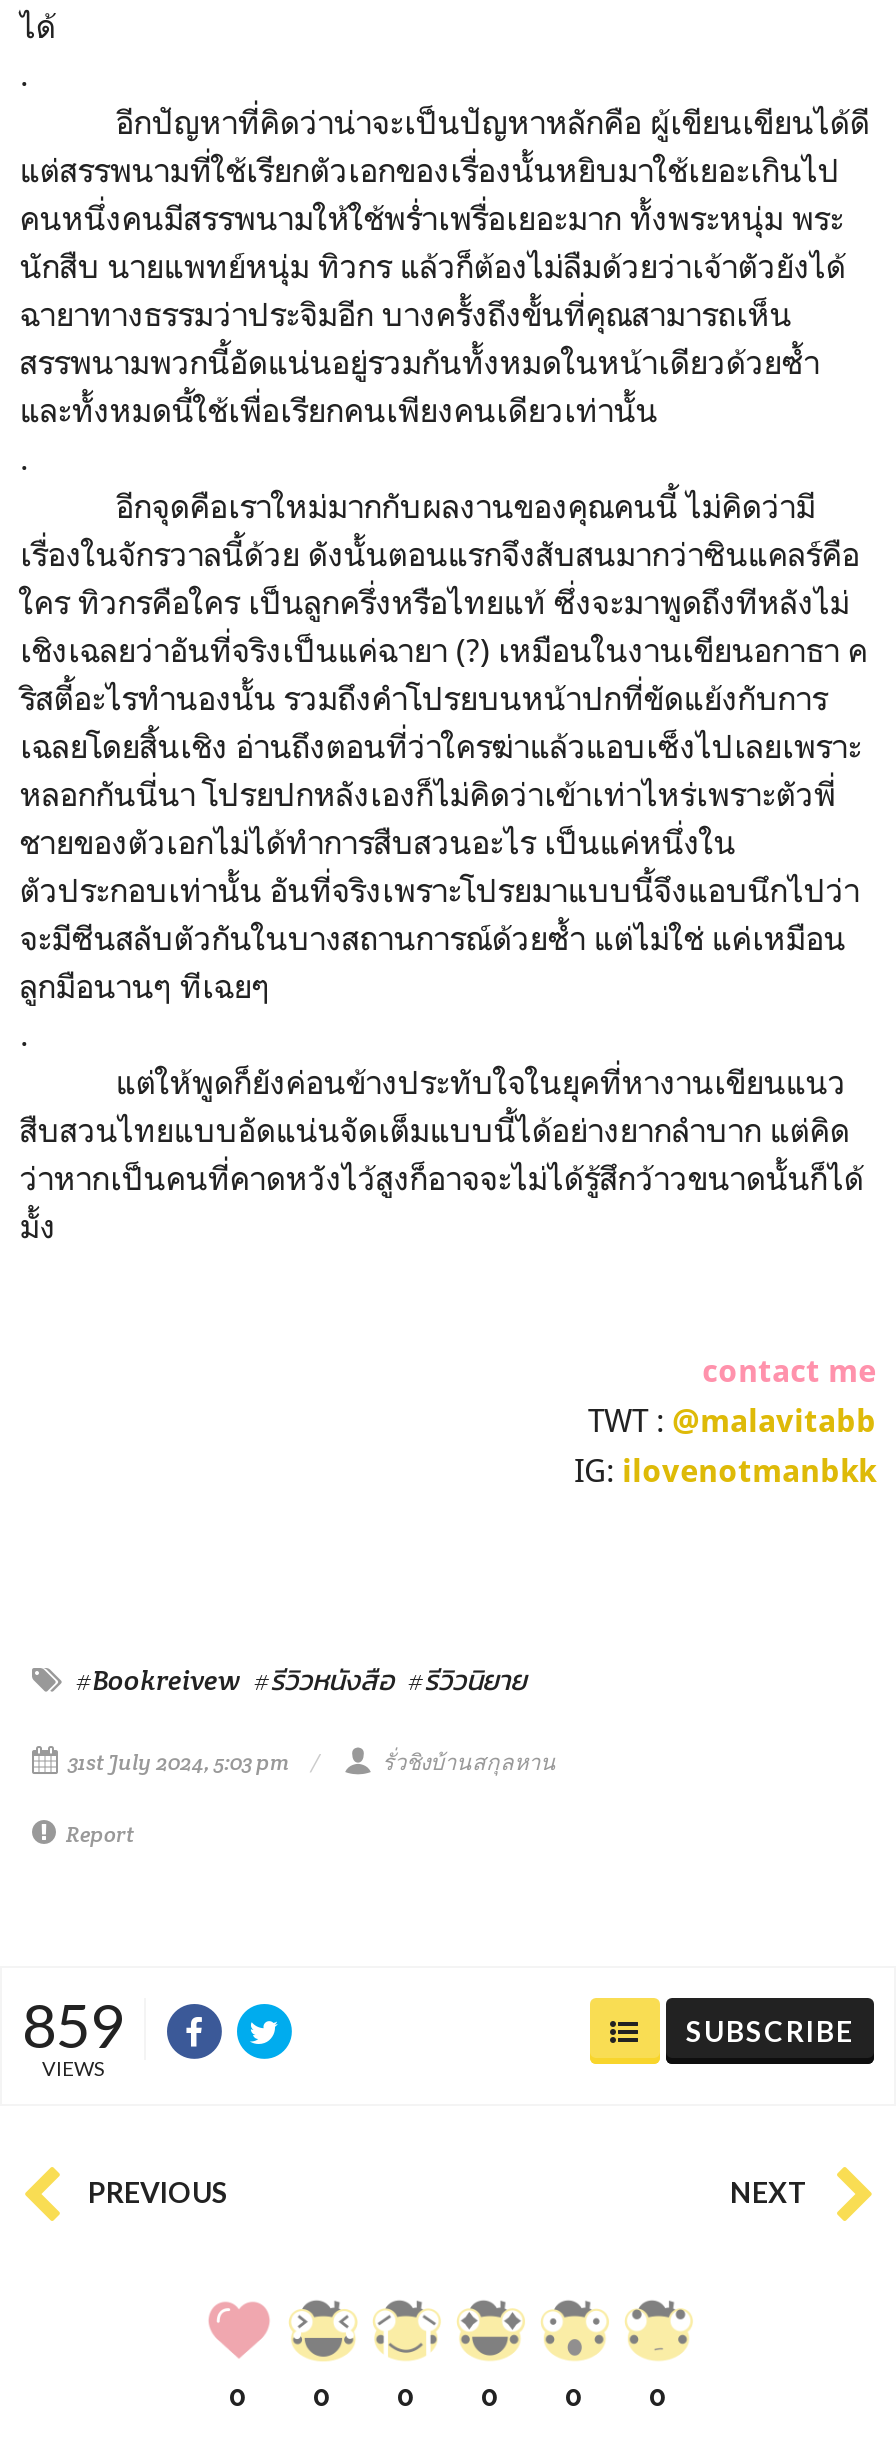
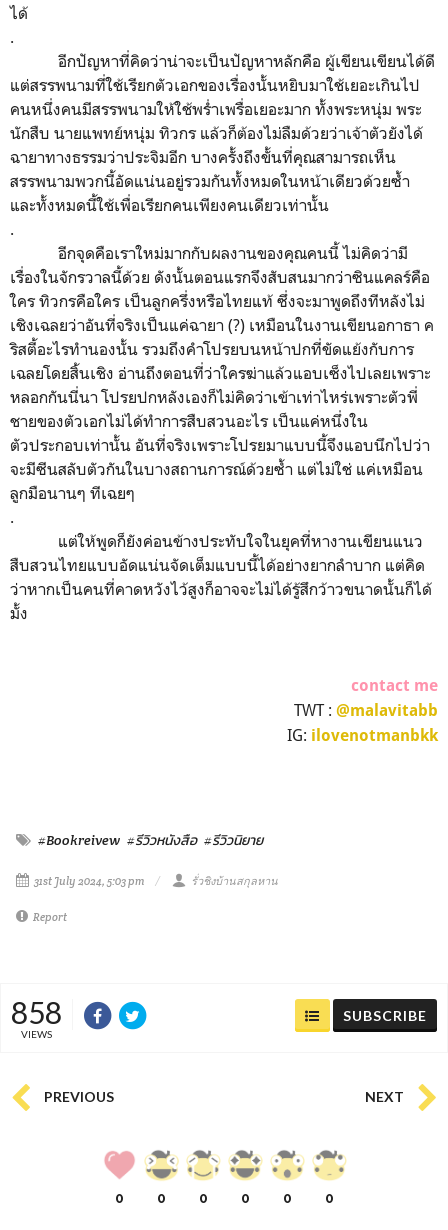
- 859
+ 858
